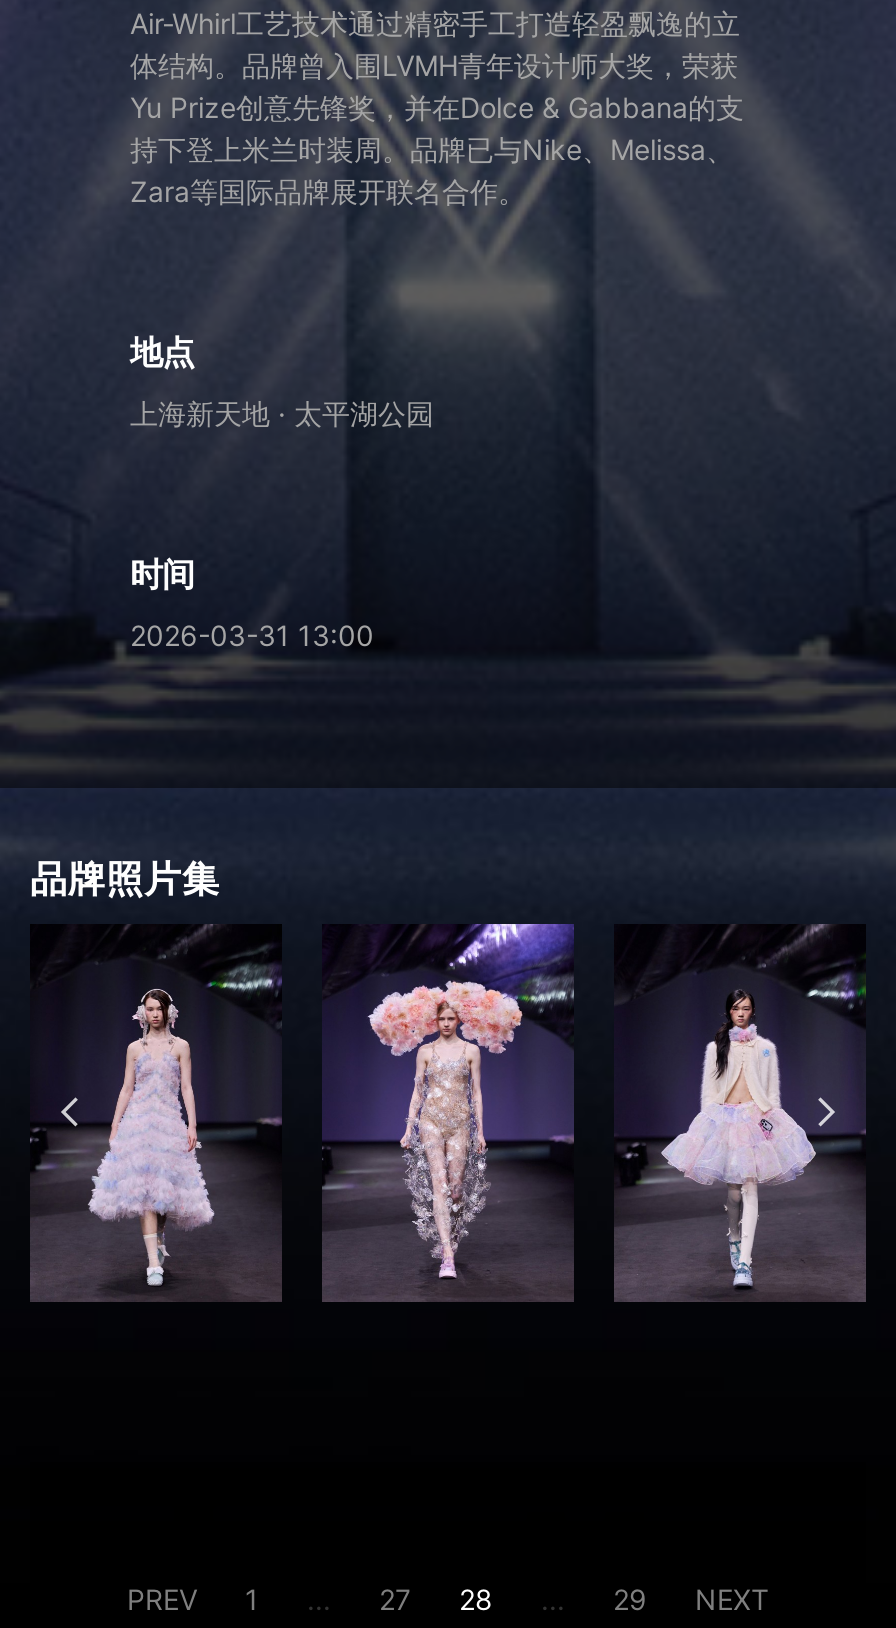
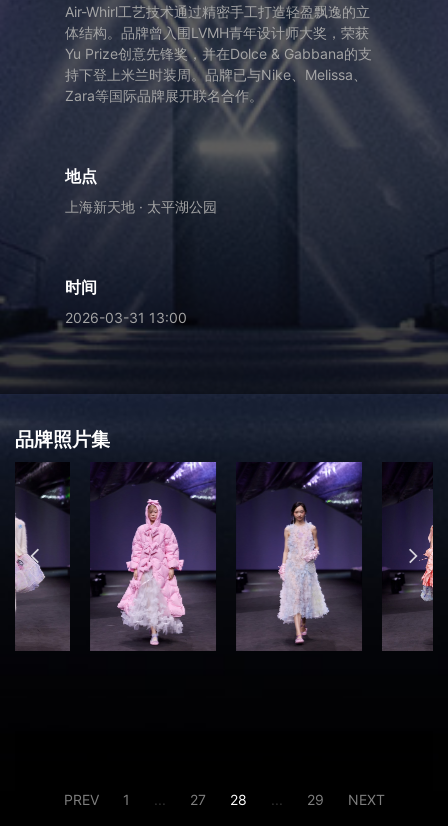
- [image]
+ [image]
